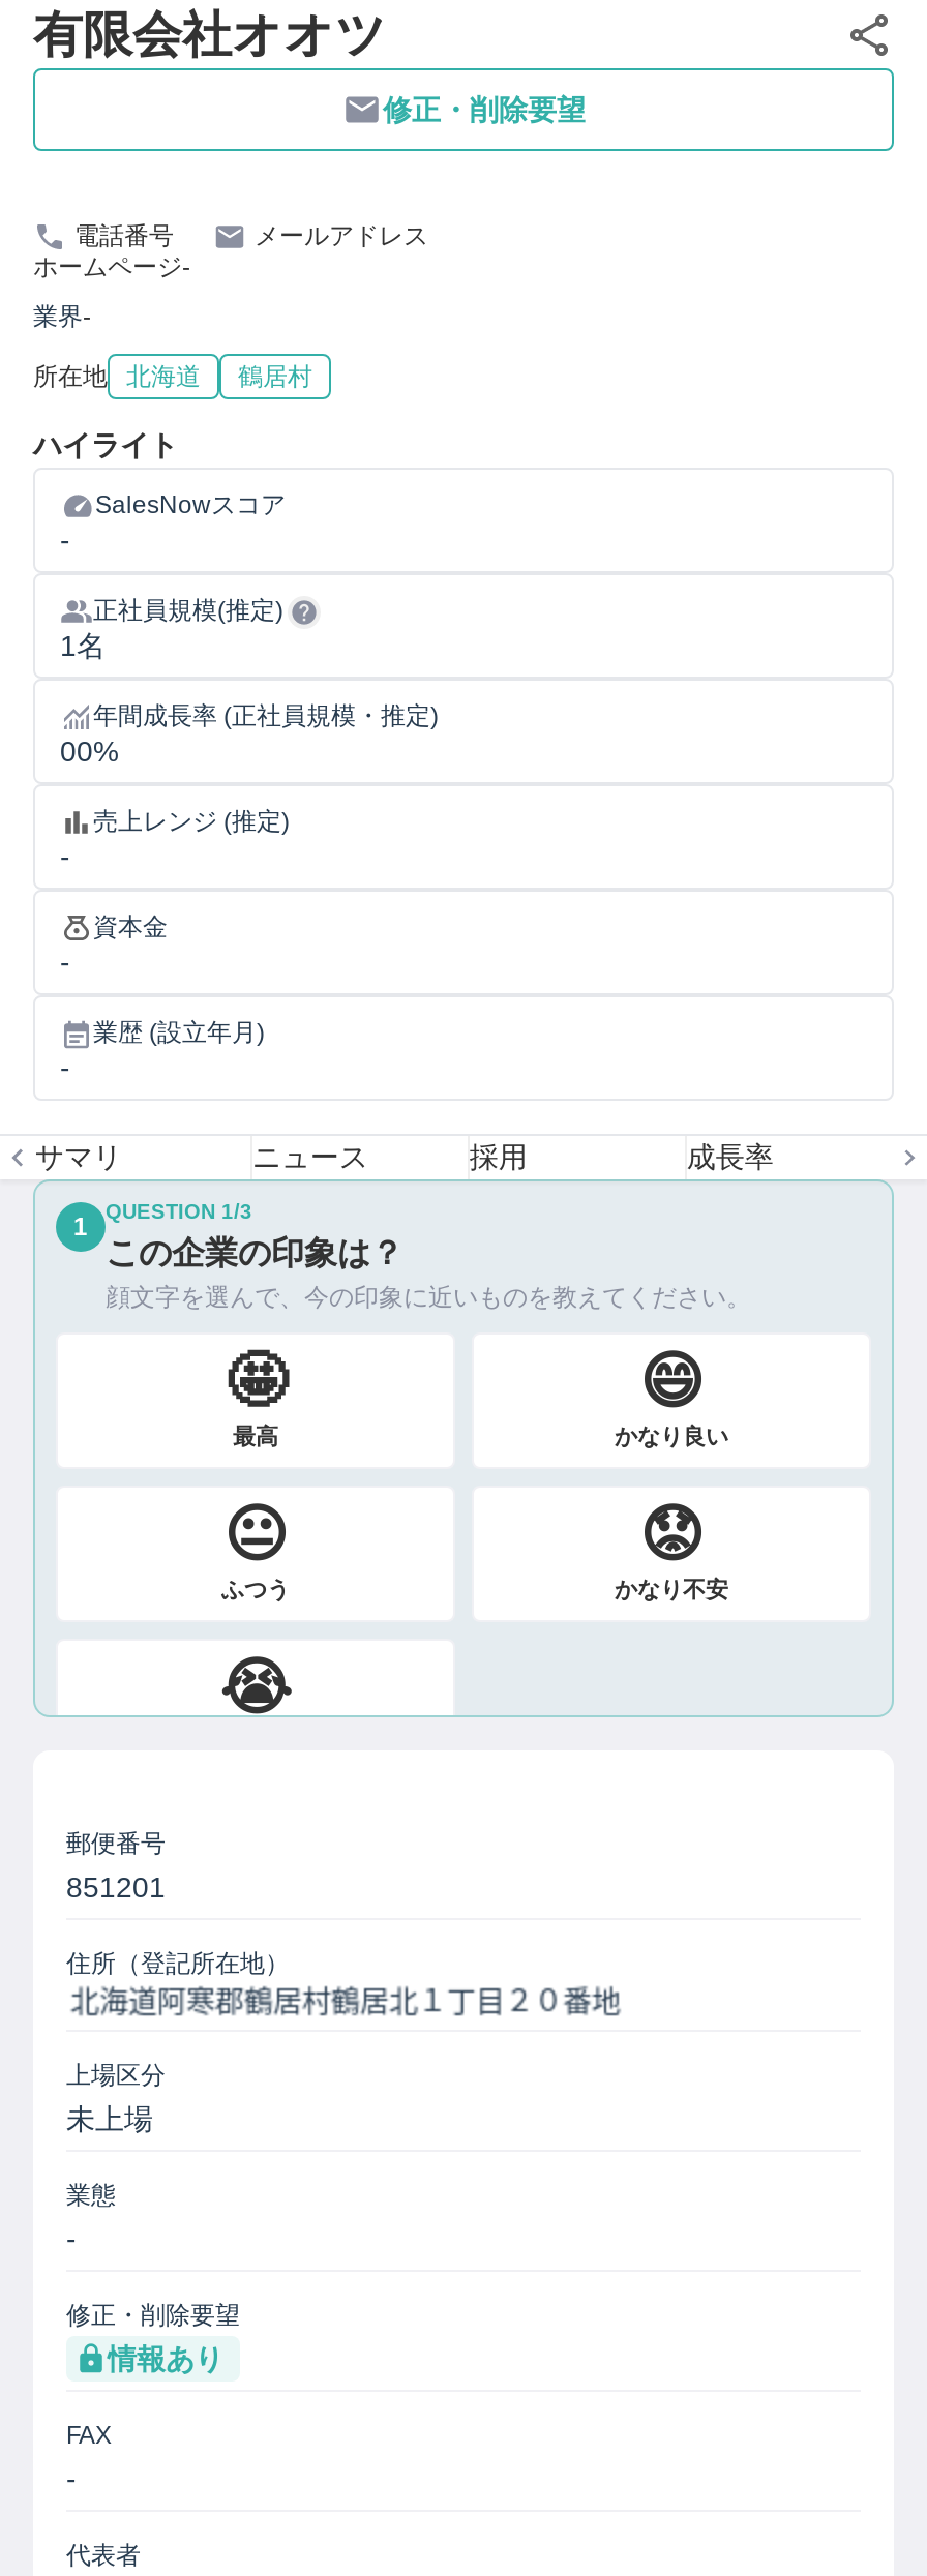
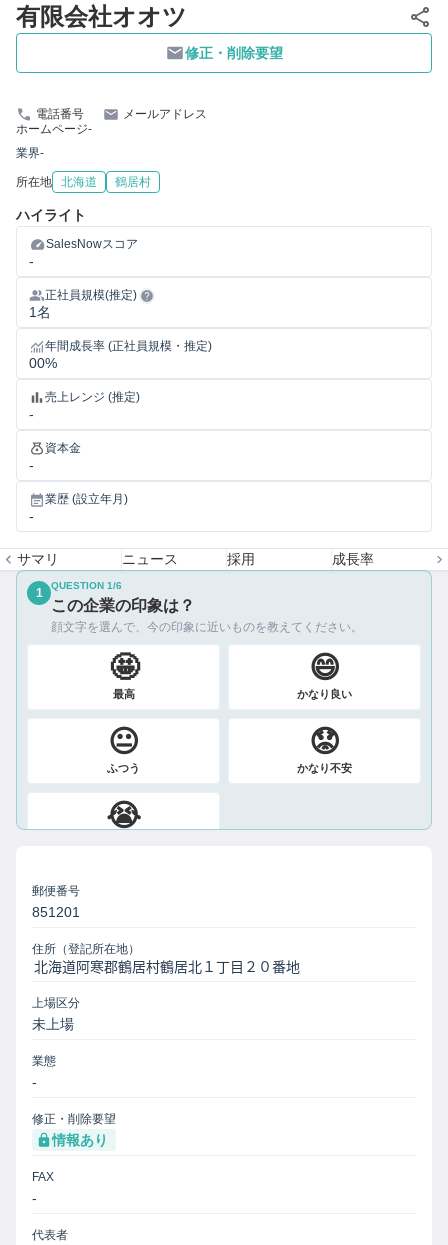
- QUESTION 1/3
+ QUESTION 1/6
